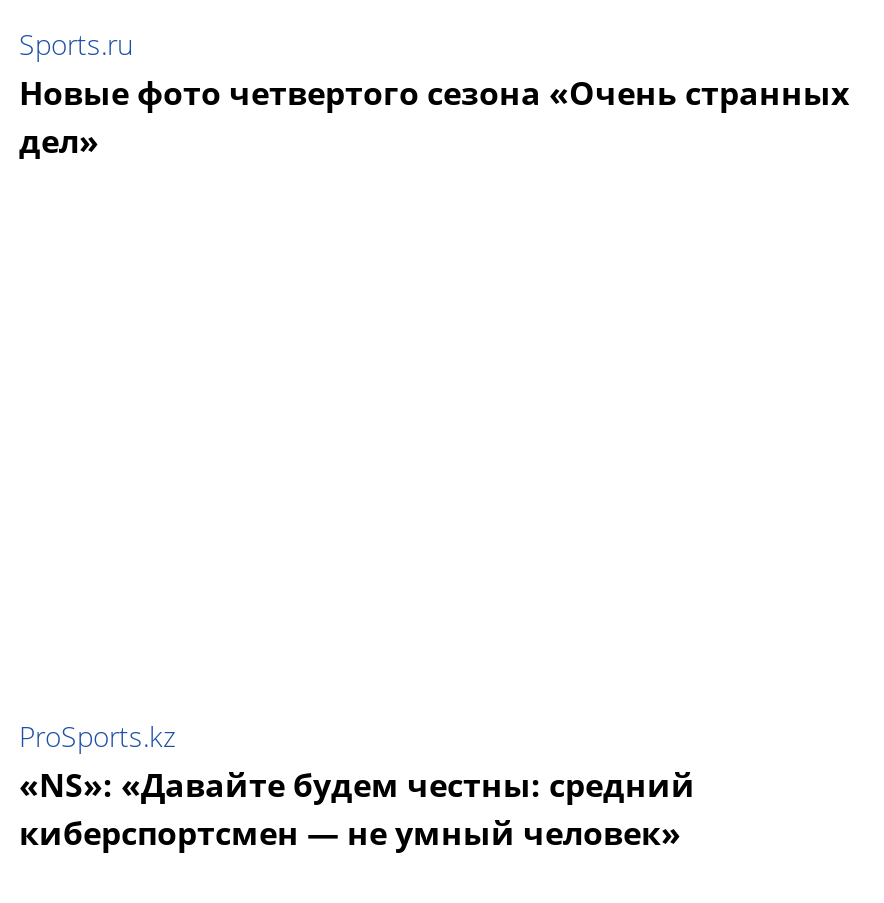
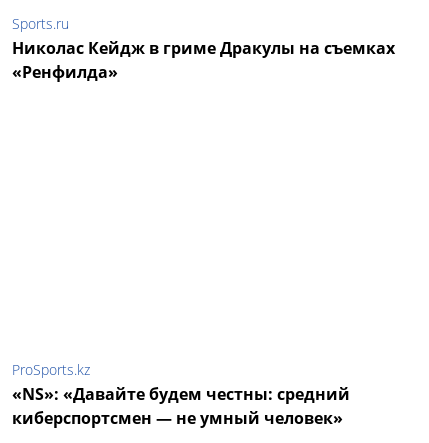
- Новые фото четвертого сезона «Очень странных
- дел»
+ Николас Кейдж в гриме Дракулы на съемках
+ «Ренфилда»
